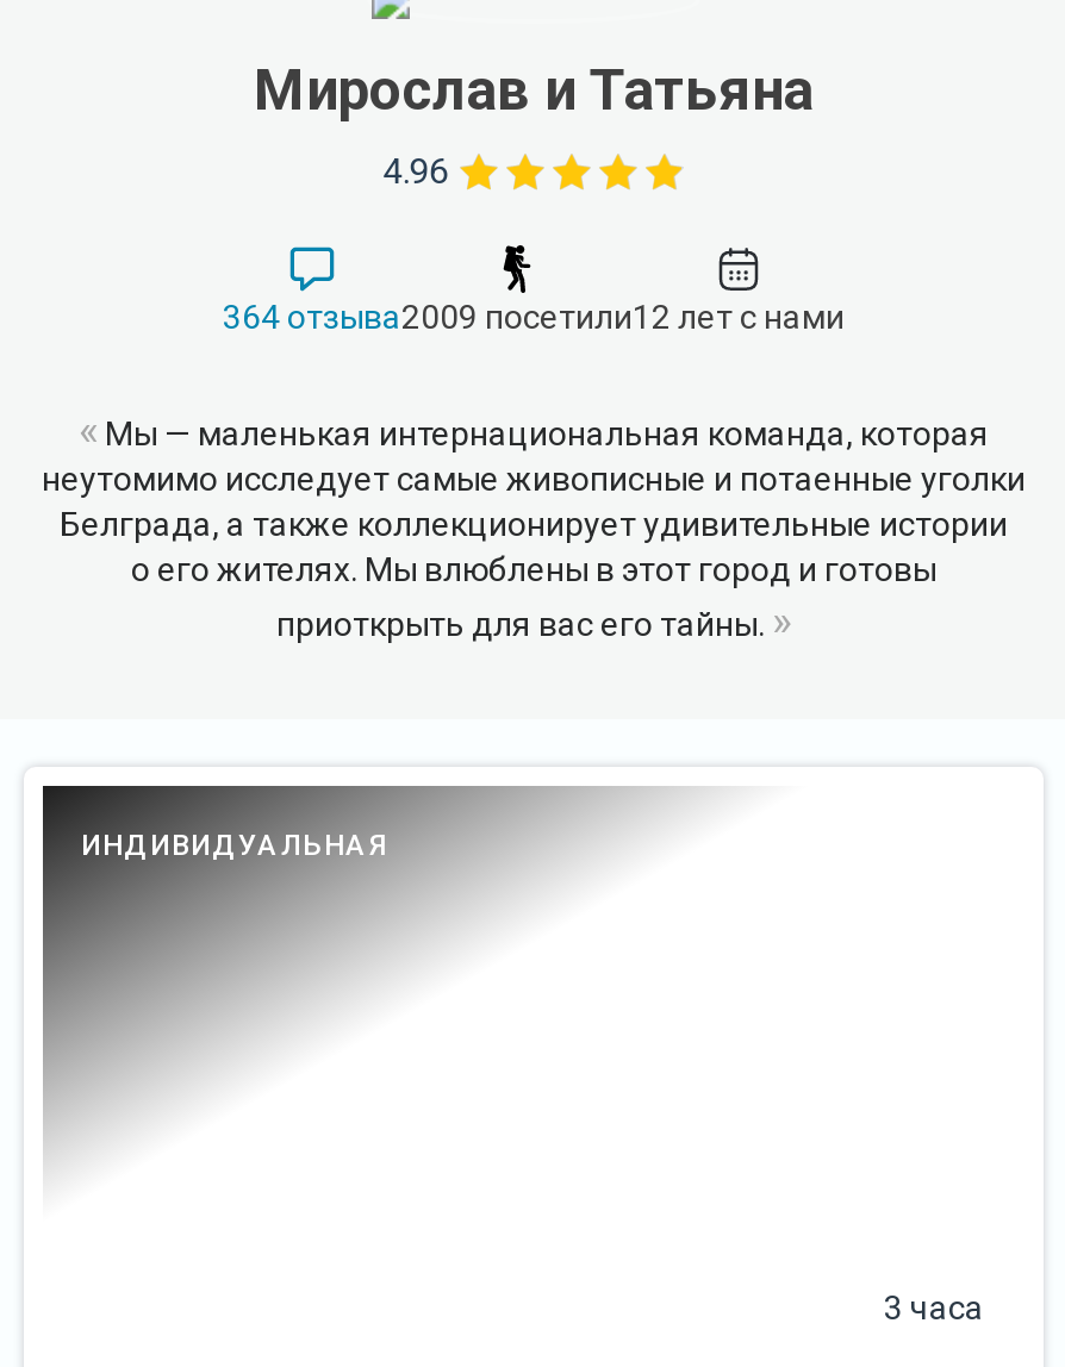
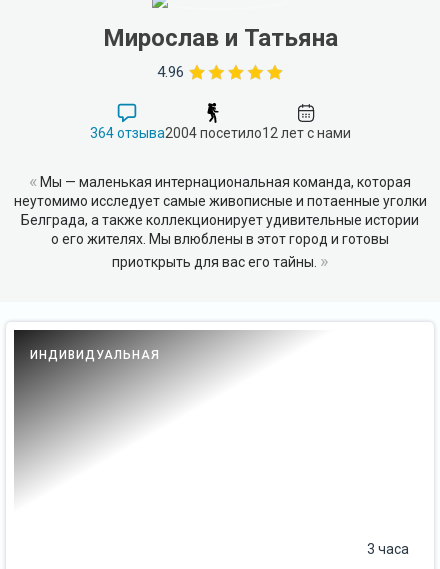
- 364 отзыва2009 посетили12 лет с нами
+ 364 отзыва2004 посетило12 лет с нами
